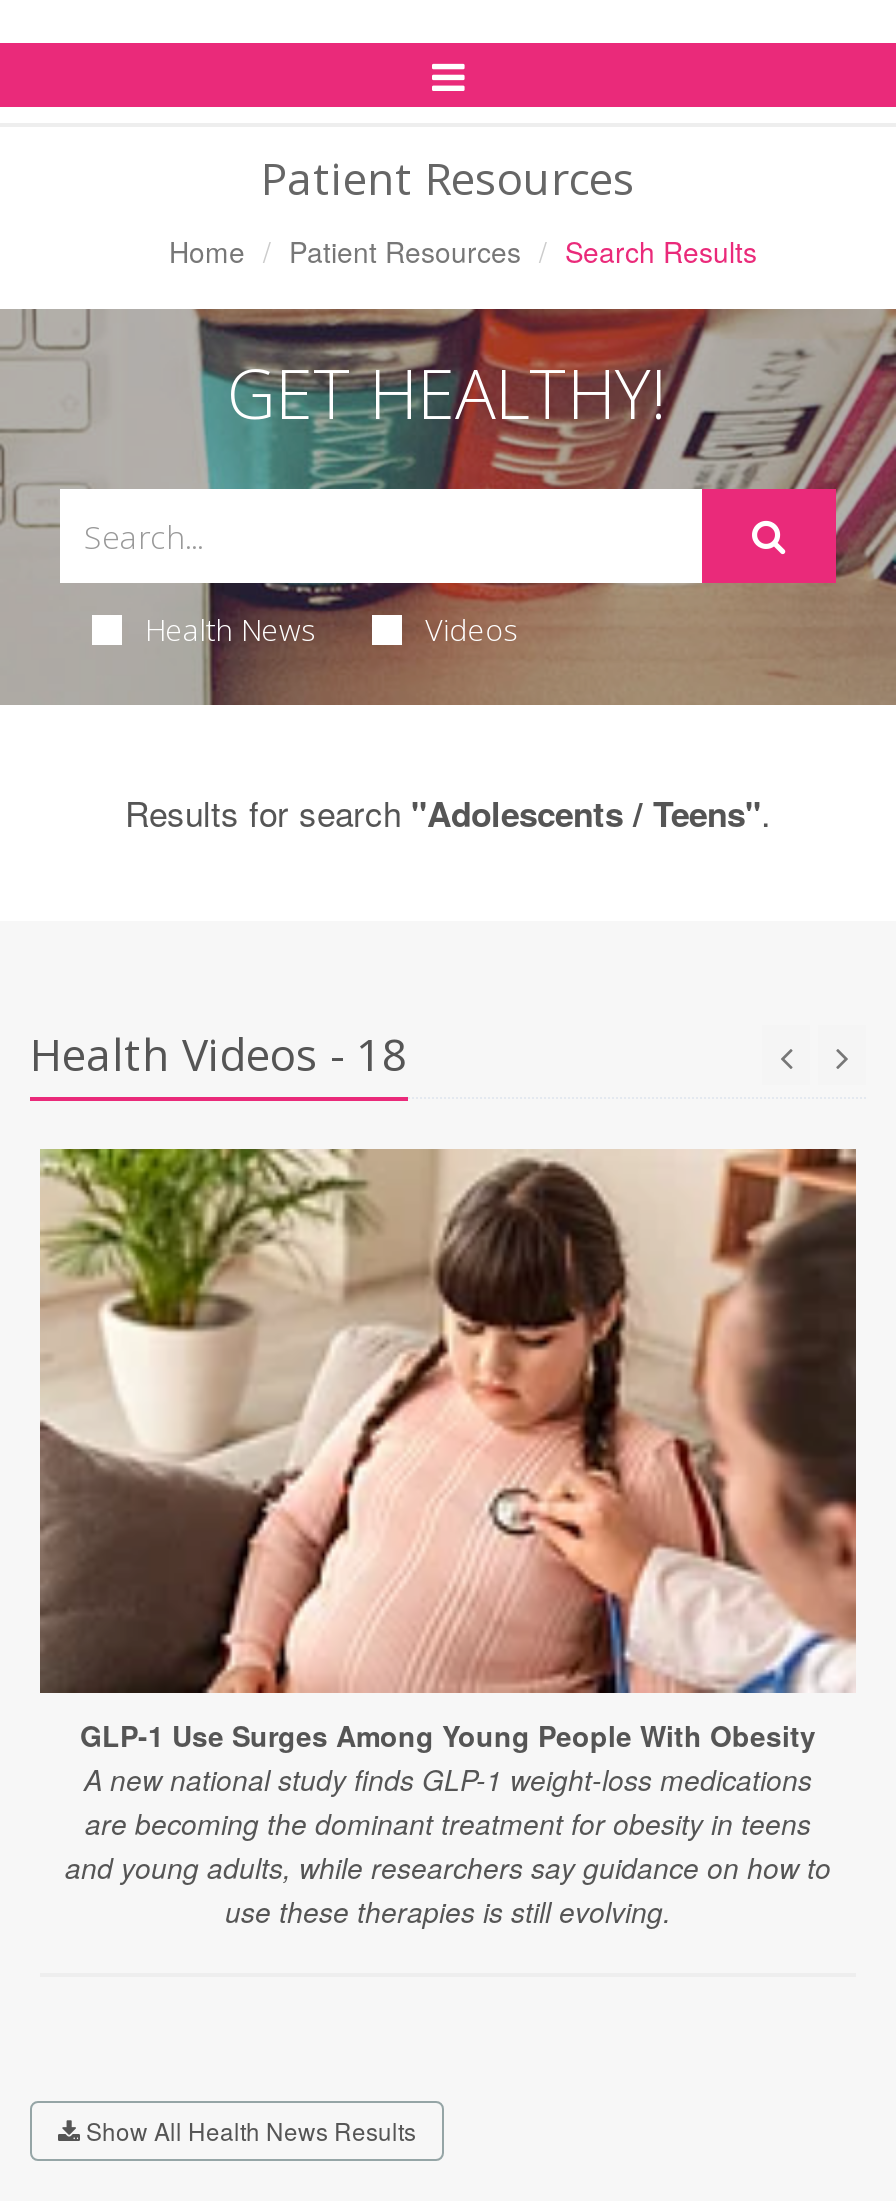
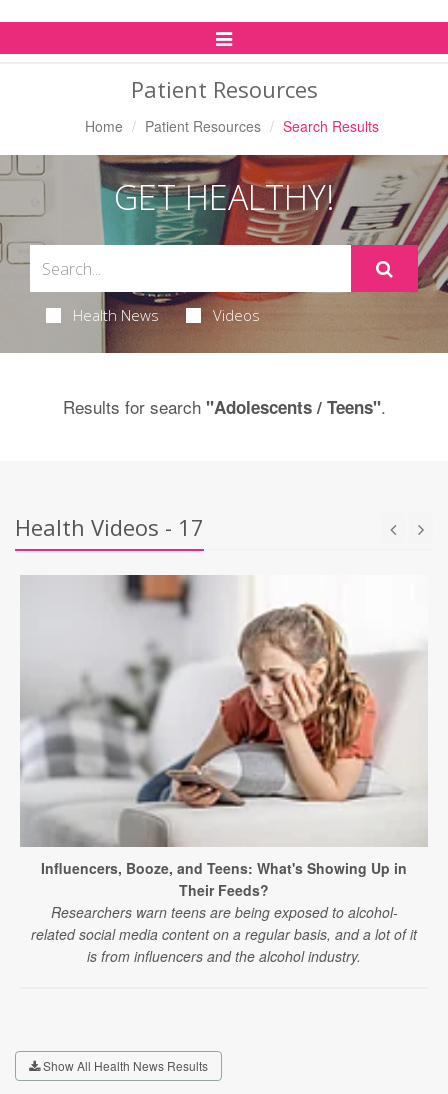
- Health Videos - 18
+ Health Videos - 17

- [image]
- GLP-1 Use Surges Among Young People With Obesity
- A new national study finds GLP-1 weight-loss medications
- are becoming the dominant treatment for obesity in teens
- and young adults, while researchers say guidance on how to
- use these therapies is still evolving.
+ [image]
+ Influencers, Booze, and Teens: What's Showing Up in
+ Their Feeds?
+ Researchers warn teens are being exposed to alcohol-
+ related social media content on a regular basis, and a lot of it
+ is from influencers and the alcohol industry.
